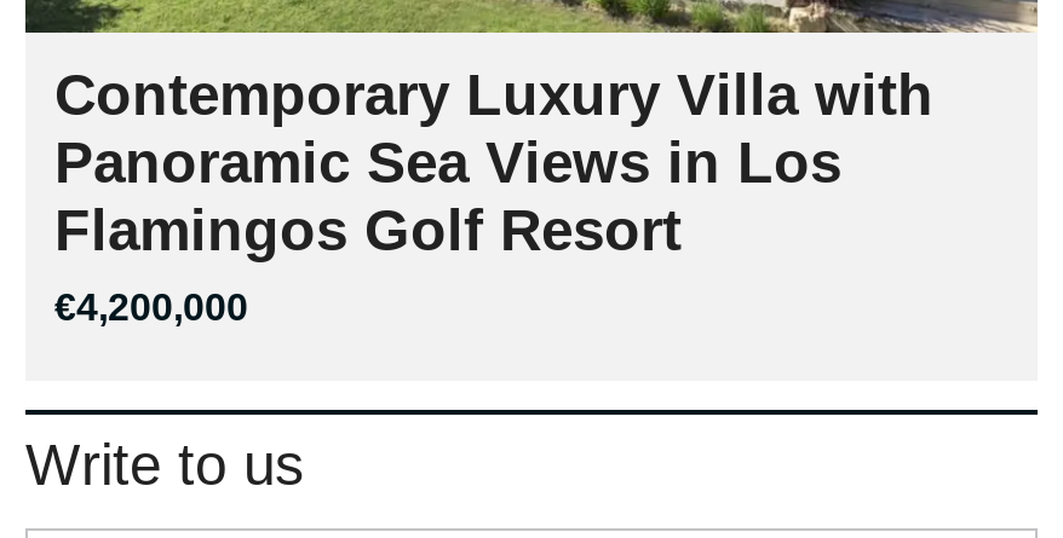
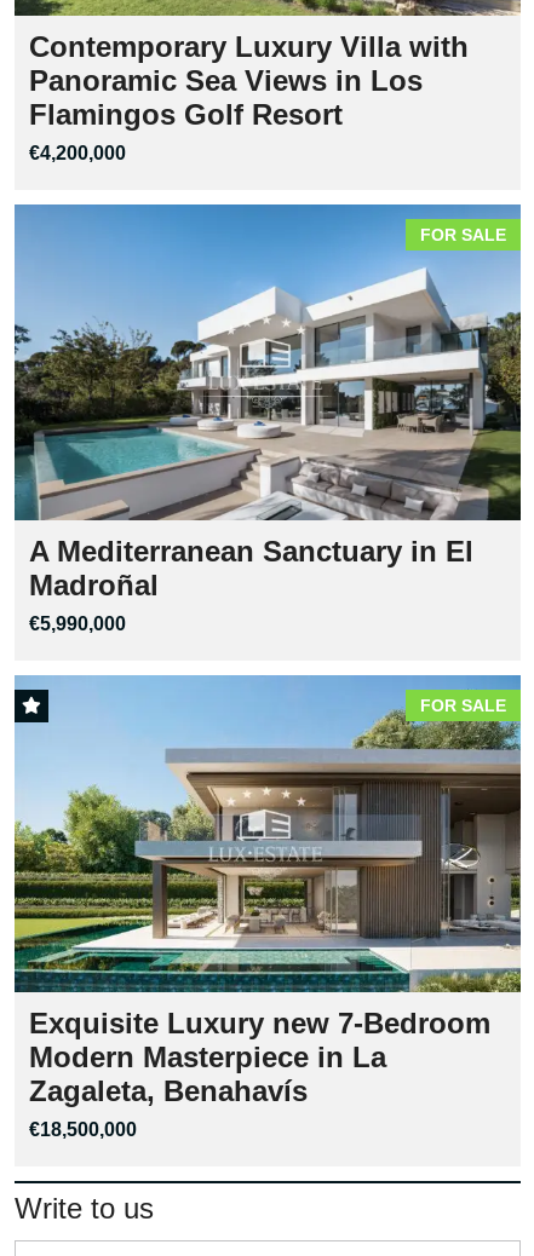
+ [image]
+ FOR SALE

+ [image]
+ FOR SALE

+ A Mediterranean Sanctuary in El
+ Madroñal
+ €5,990,000

+ Exquisite Luxury new 7-Bedroom
+ Modern Masterpiece in La
+ Zagaleta, Benahavís
+ €18,500,000
